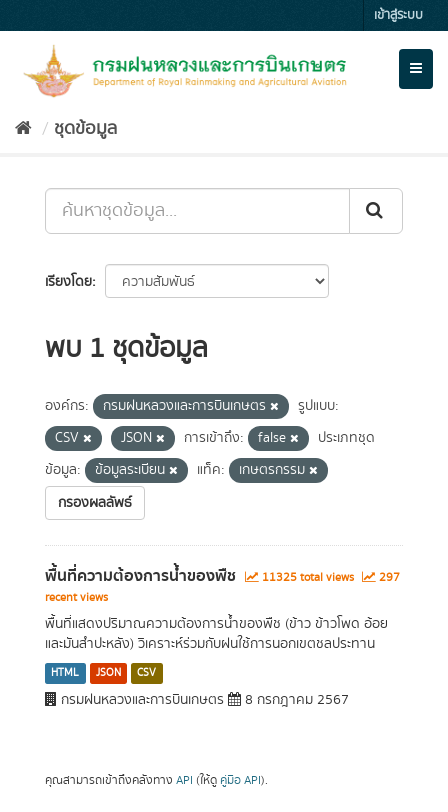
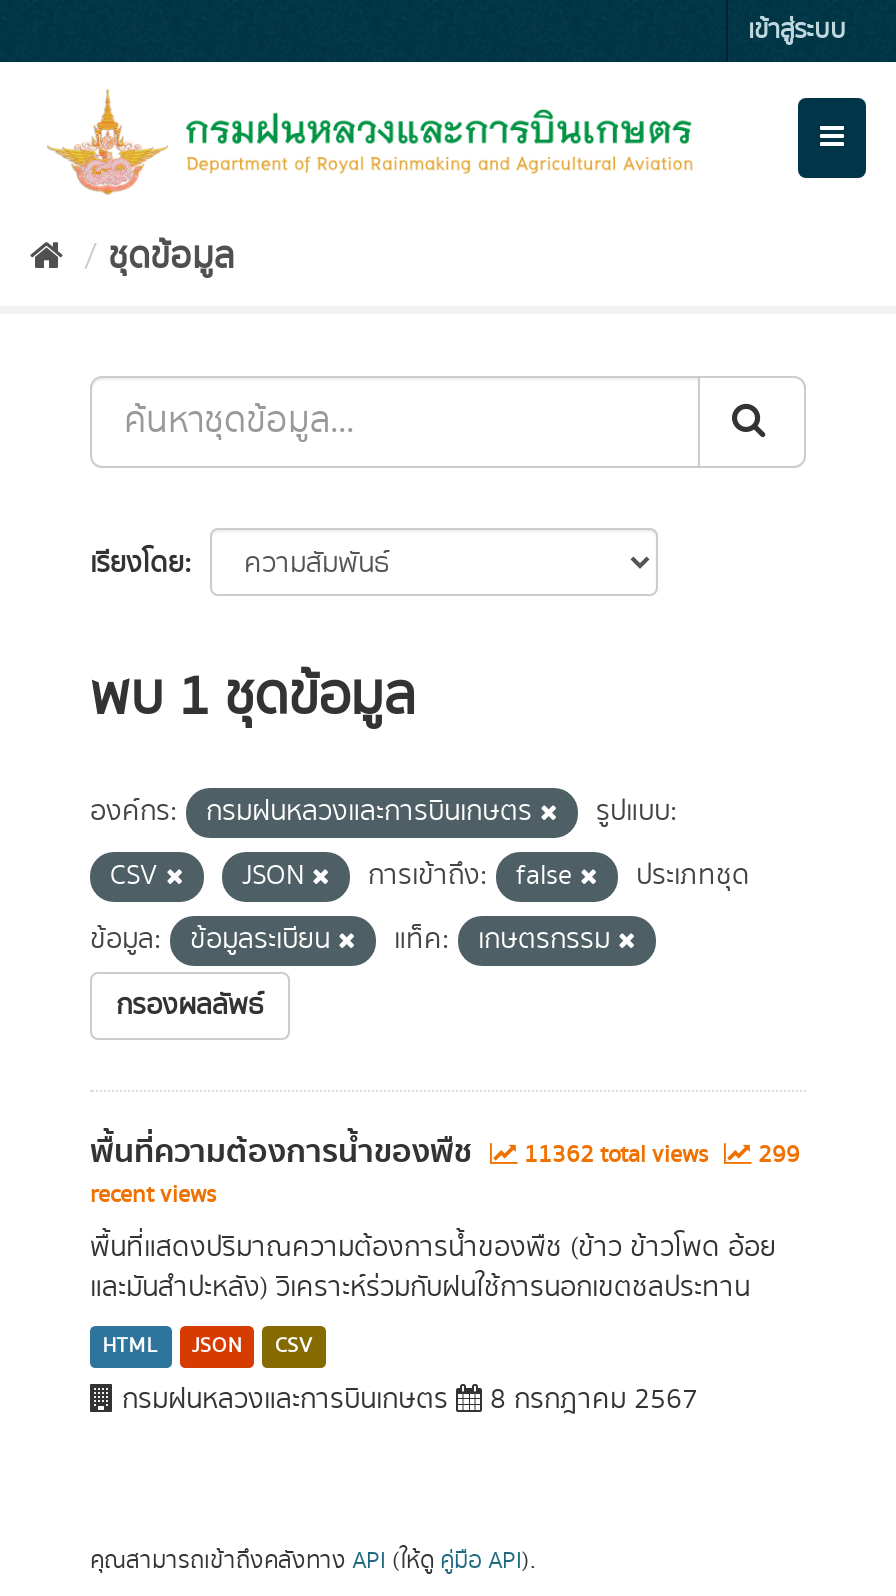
- 11325 total views
+ 11362 total views

- 297
+ 299
